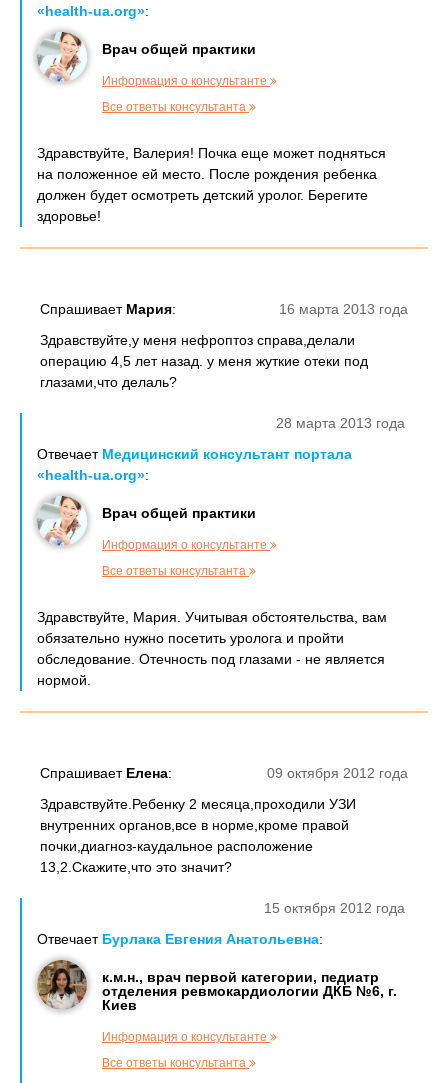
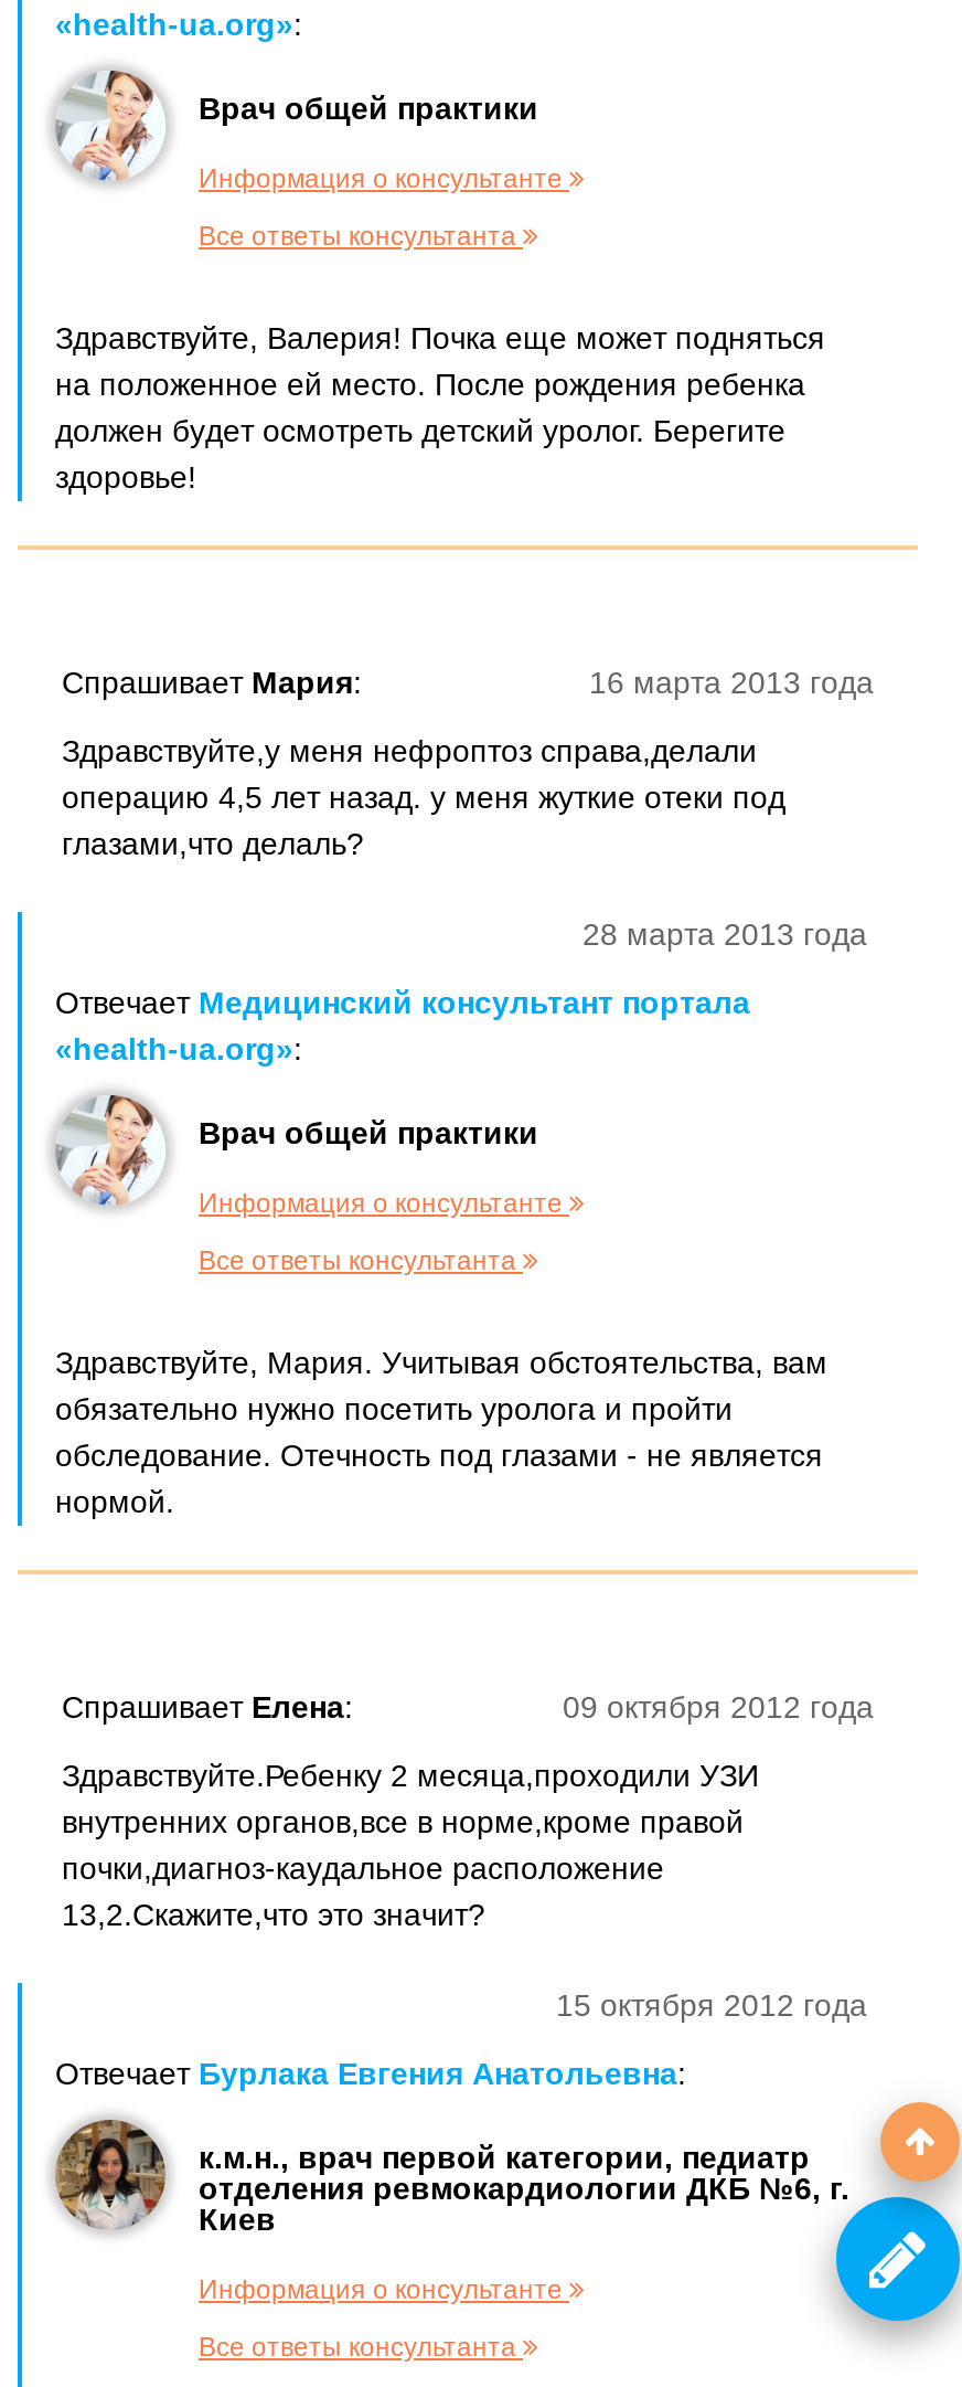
+ [image]
